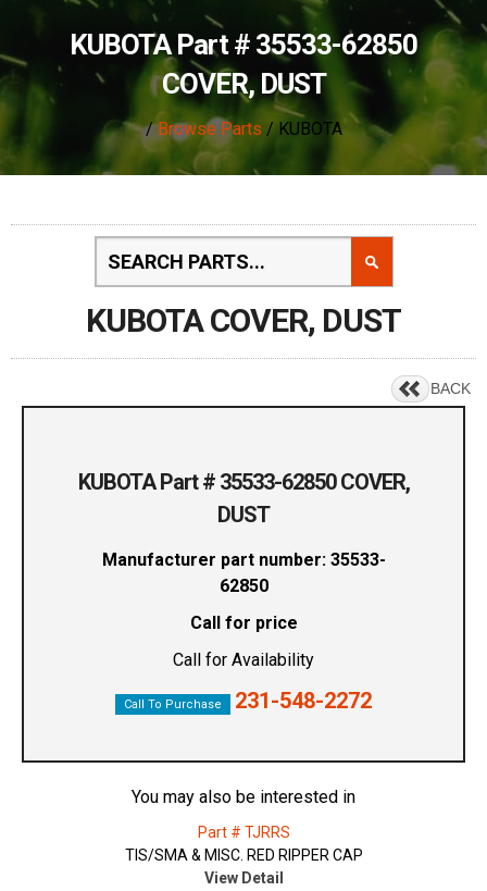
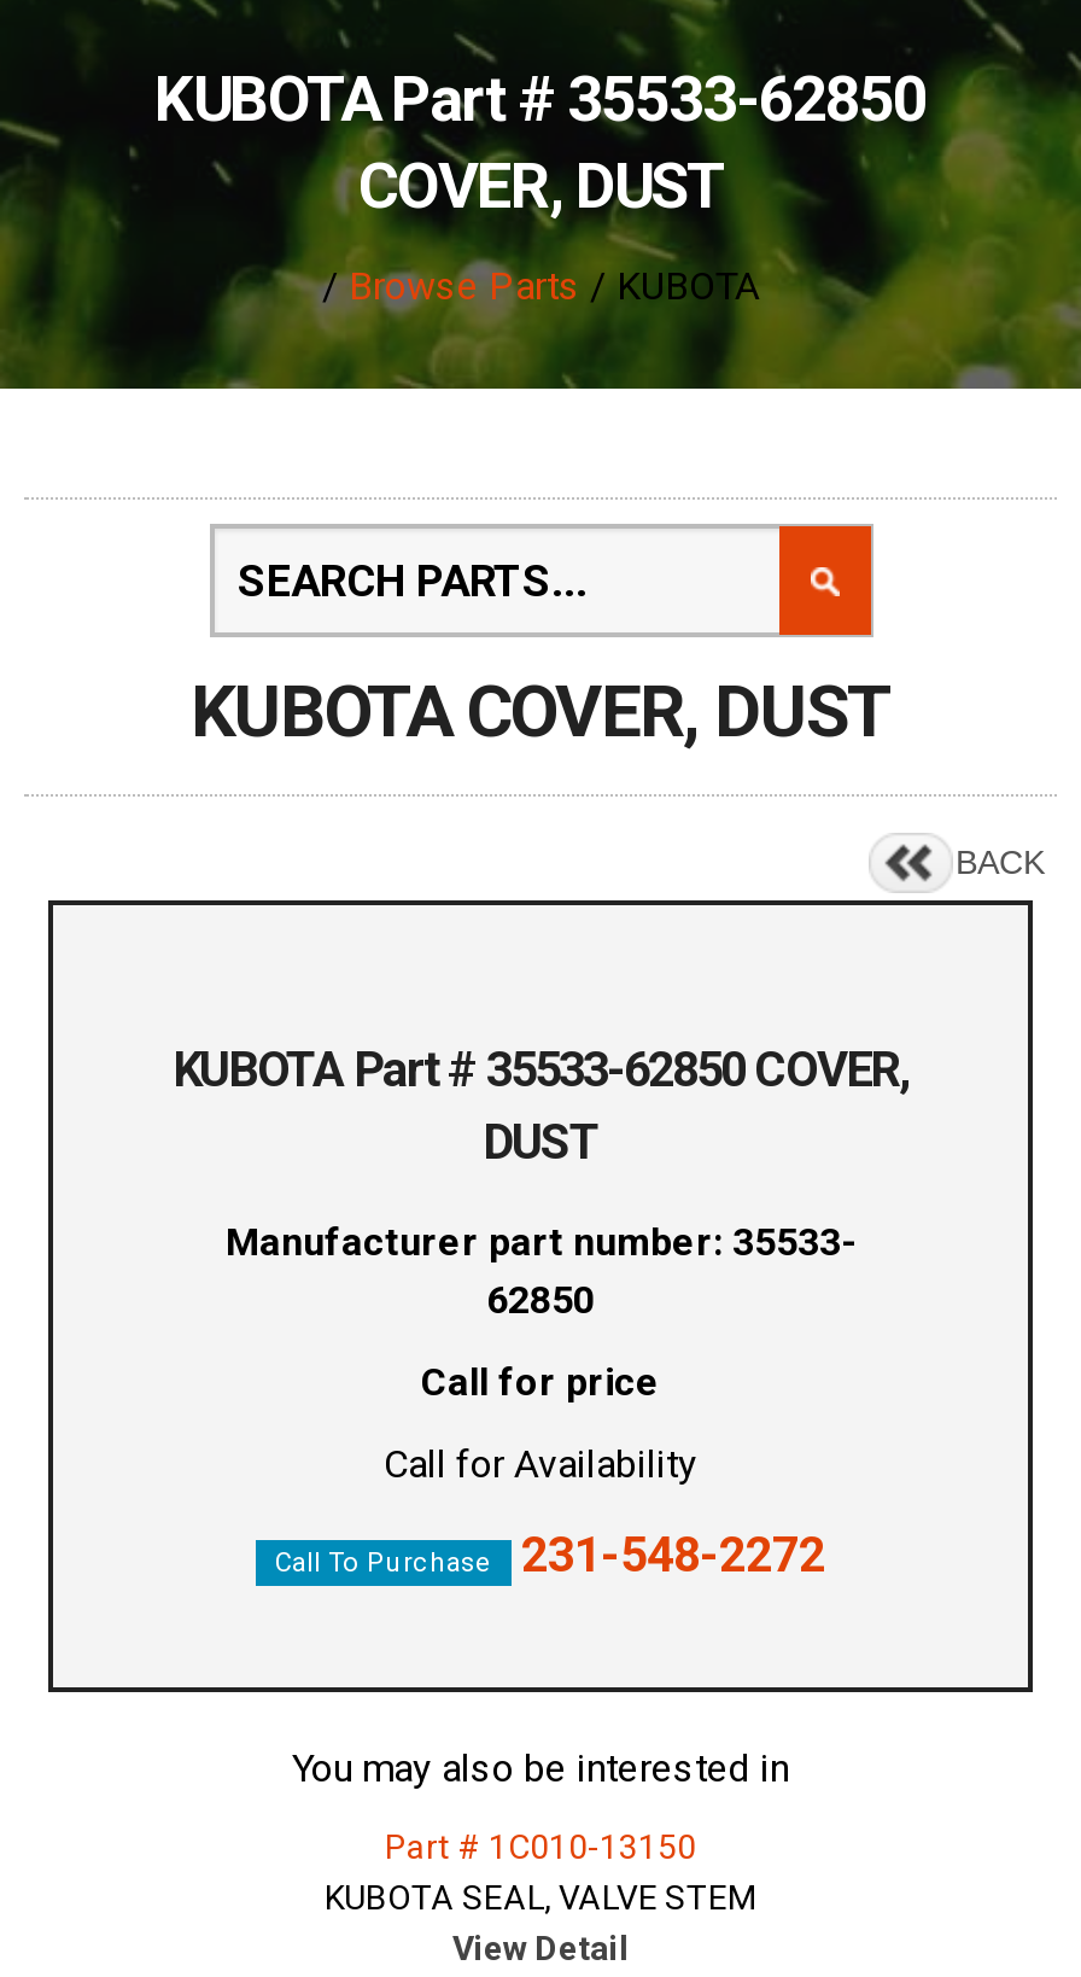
- Part # TJRRS
- TIS/SMA & MISC. RED RIPPER CAP
+ Part # 1C010-13150
+ KUBOTA SEAL, VALVE STEM
